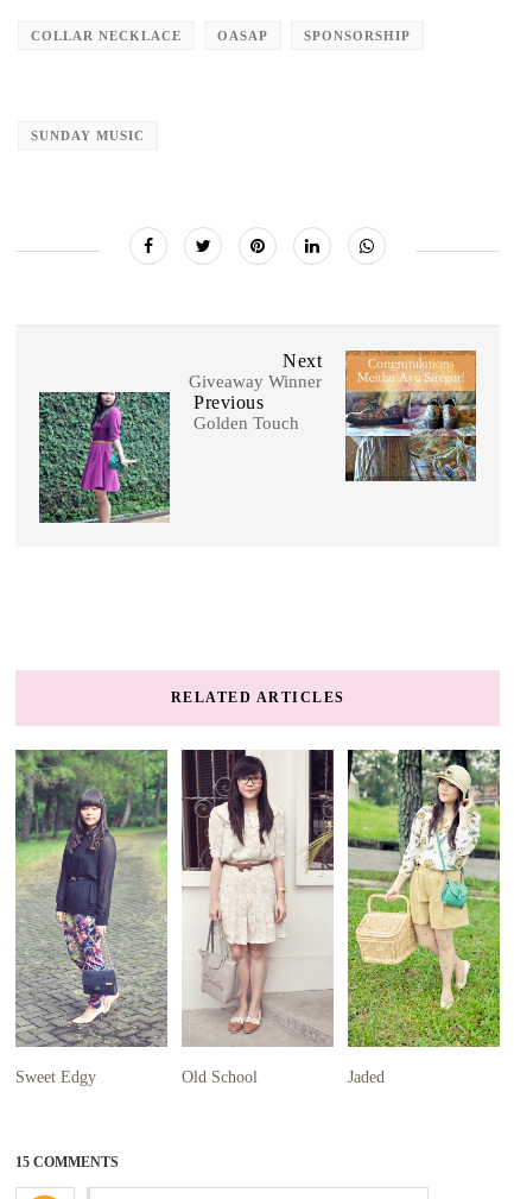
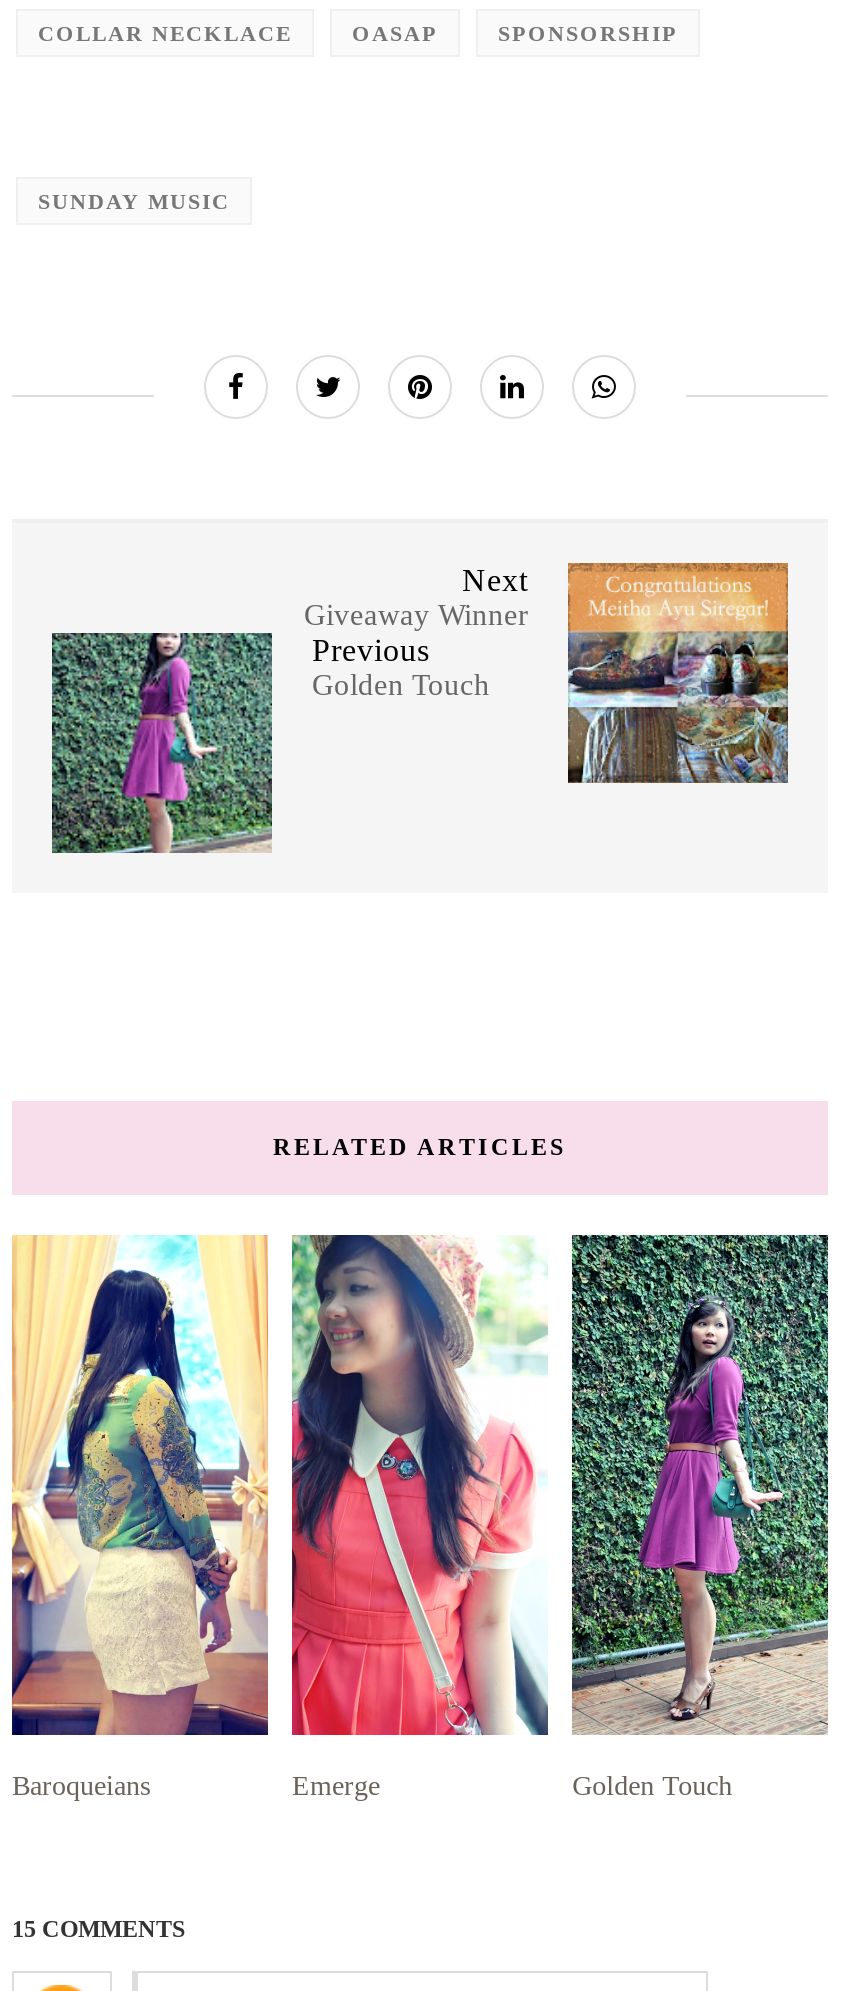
- [image]
- Sweet Edgy
- Old School
- Jaded
+ [image]
+ Baroqueians
+ Emerge
+ Golden Touch

- [image]
+ [image]

- [image]
+ [image]
